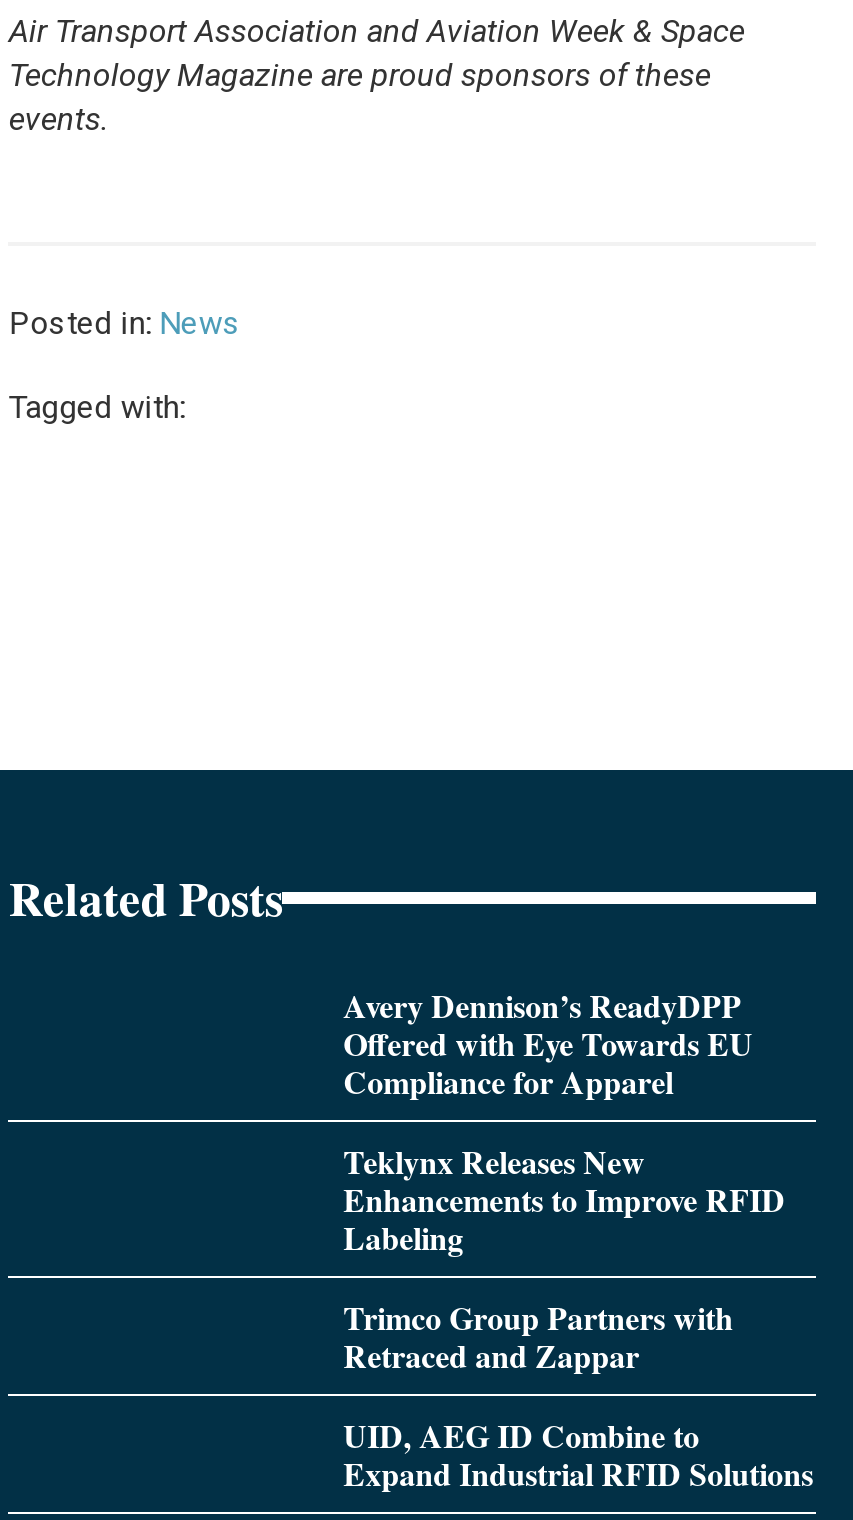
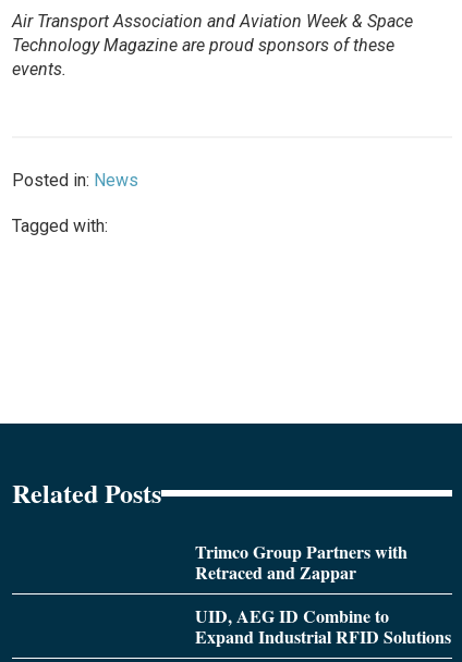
- Avery Dennison’s ReadyDPP
- Offered with Eye Towards EU
- Compliance for Apparel
- Teklynx Releases New
- Enhancements to Improve RFID
- Labeling
